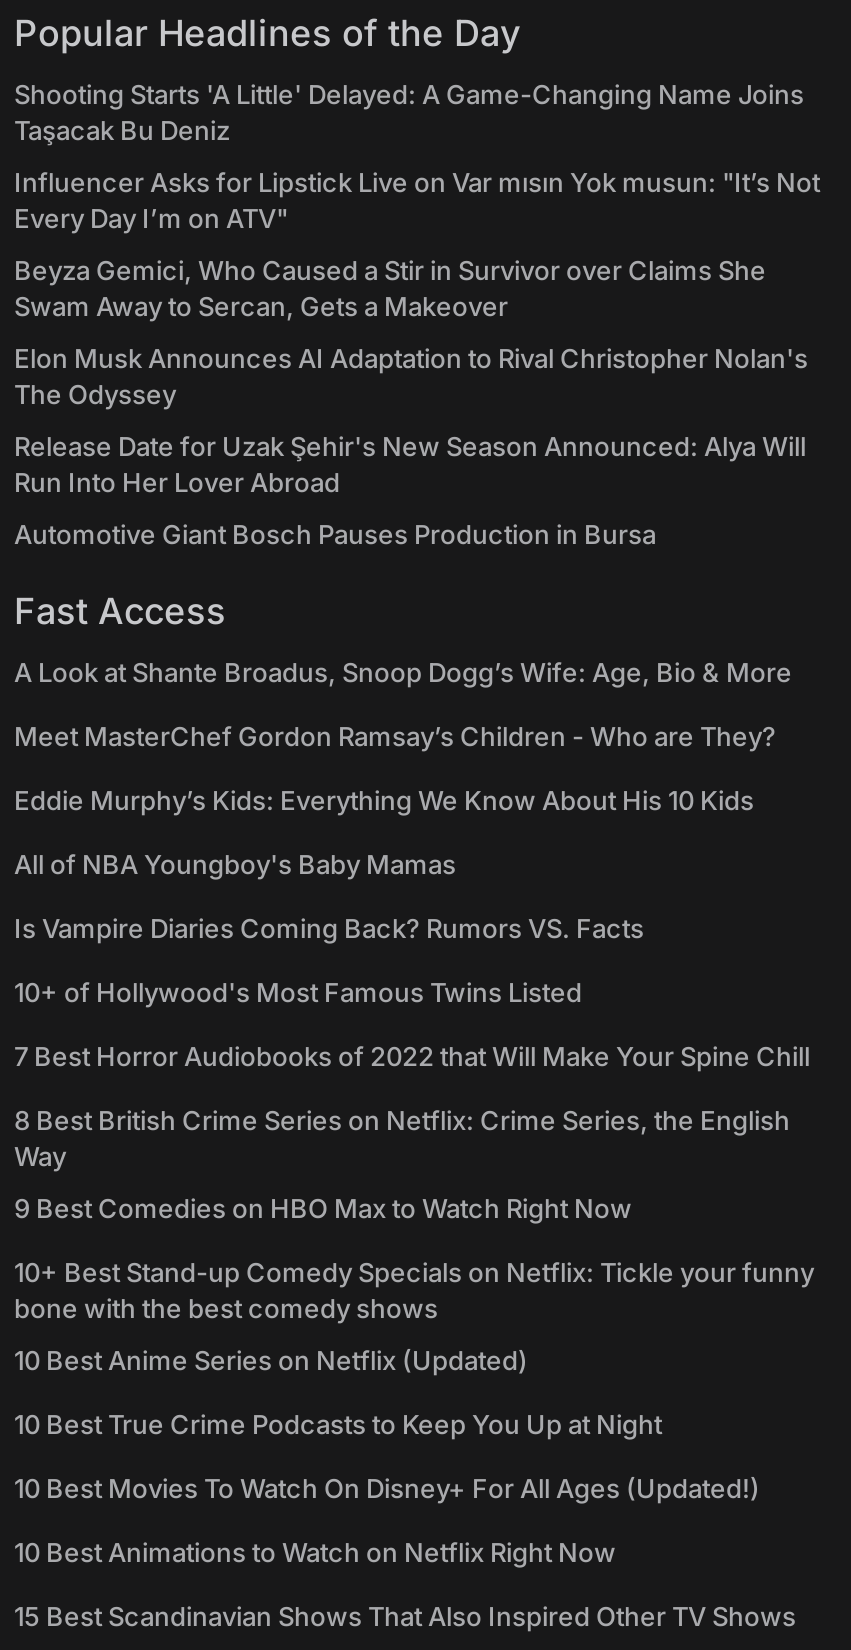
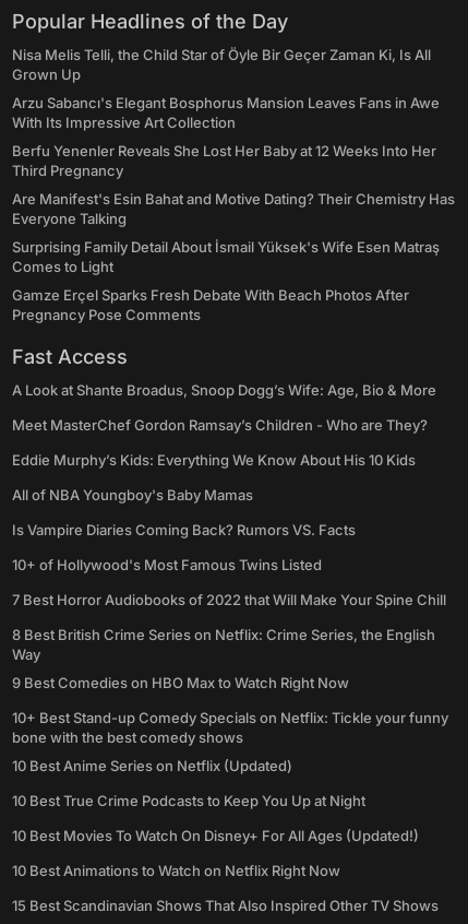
- Shooting Starts 'A Little' Delayed: A Game-Changing Name Joins
- Taşacak Bu Deniz
+ Nisa Melis Telli, the Child Star of Öyle Bir Geçer Zaman Ki, Is All
+ Grown Up

- Influencer Asks for Lipstick Live on Var mısın Yok musun: "It’s Not
- Every Day I’m on ATV"
+ Arzu Sabancı's Elegant Bosphorus Mansion Leaves Fans in Awe
+ With Its Impressive Art Collection

- Beyza Gemici, Who Caused a Stir in Survivor over Claims She
- Swam Away to Sercan, Gets a Makeover
+ Berfu Yenenler Reveals She Lost Her Baby at 12 Weeks Into Her
+ Third Pregnancy

- Elon Musk Announces AI Adaptation to Rival Christopher Nolan's
- The Odyssey
+ Are Manifest's Esin Bahat and Motive Dating? Their Chemistry Has
+ Everyone Talking

- Release Date for Uzak Şehir's New Season Announced: Alya Will
- Run Into Her Lover Abroad
+ Surprising Family Detail About İsmail Yüksek's Wife Esen Matraş
+ Comes to Light

- Automotive Giant Bosch Pauses Production in Bursa
+ Gamze Erçel Sparks Fresh Debate With Beach Photos After
+ Pregnancy Pose Comments
